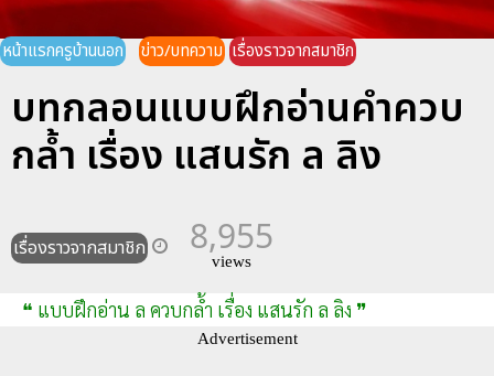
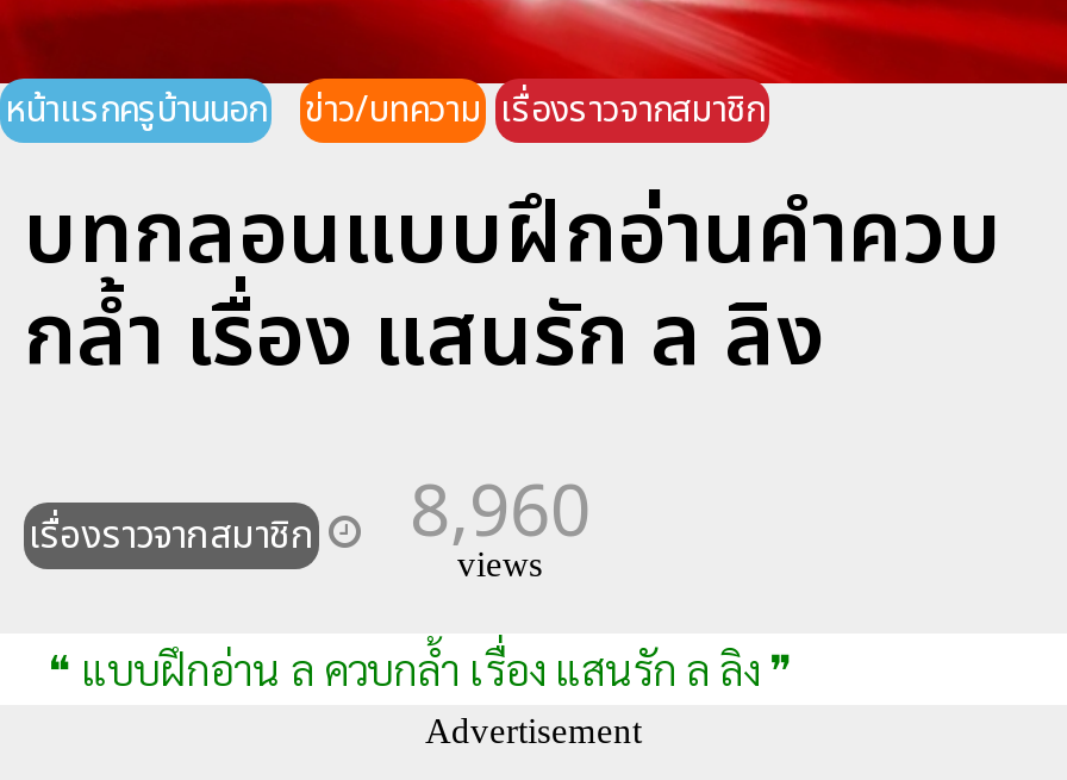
- เรื่องราวจากสมาชิก 8,955
+ เรื่องราวจากสมาชิก 8,960
